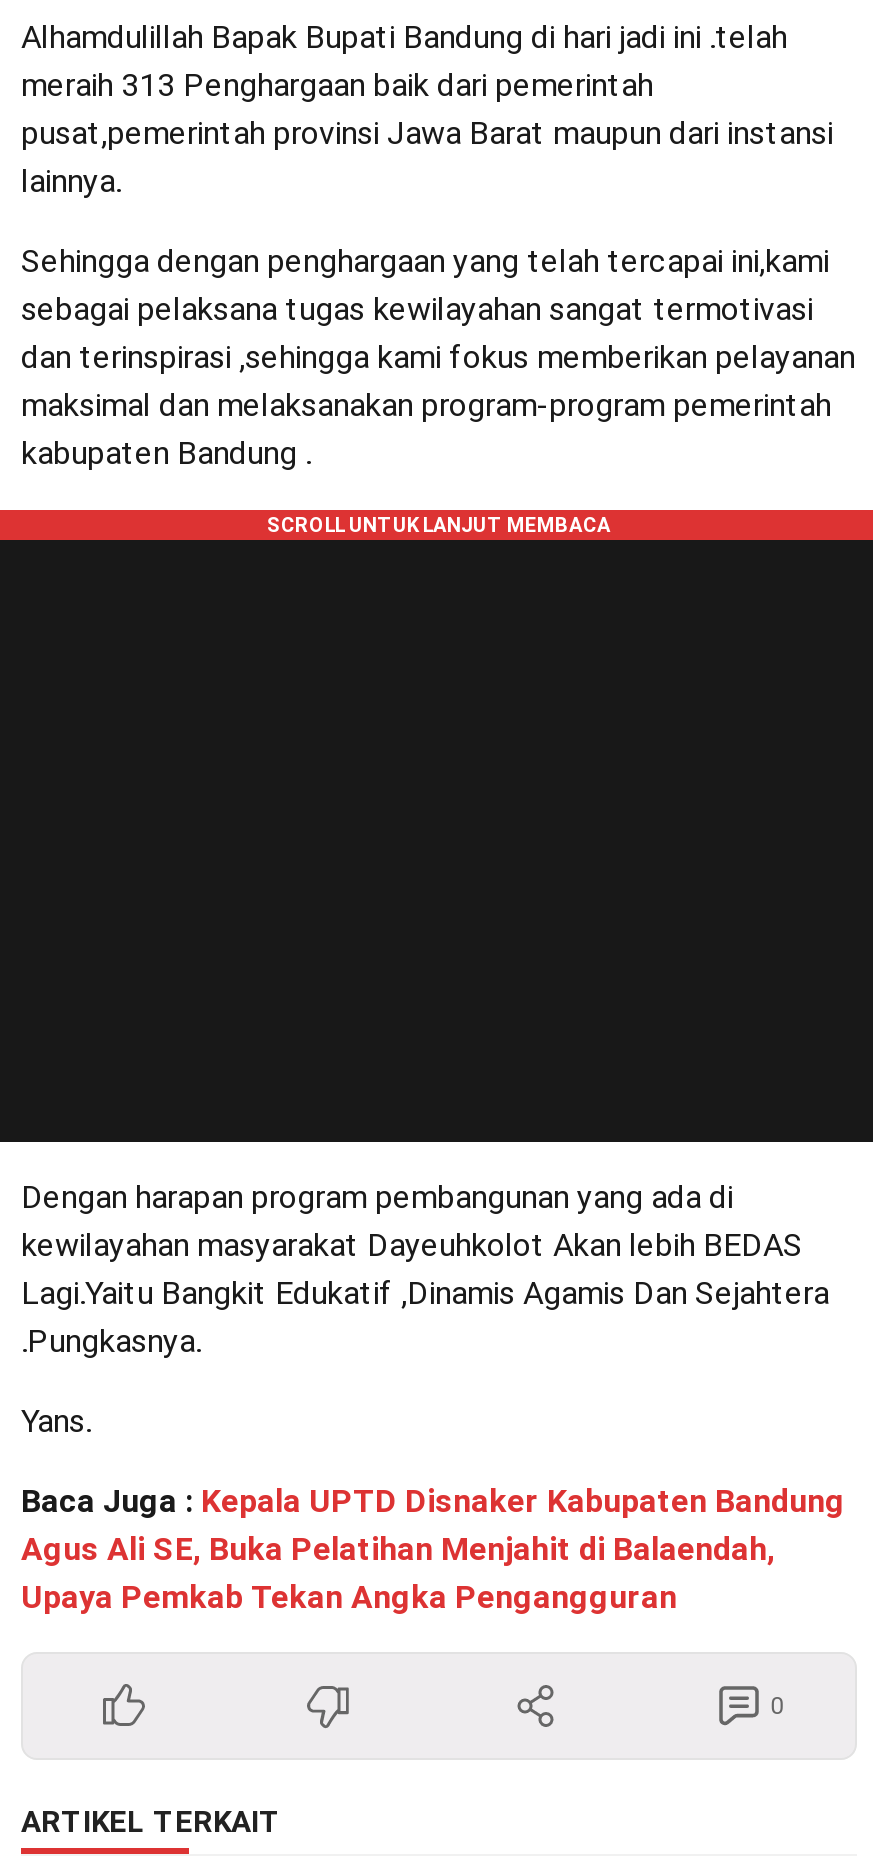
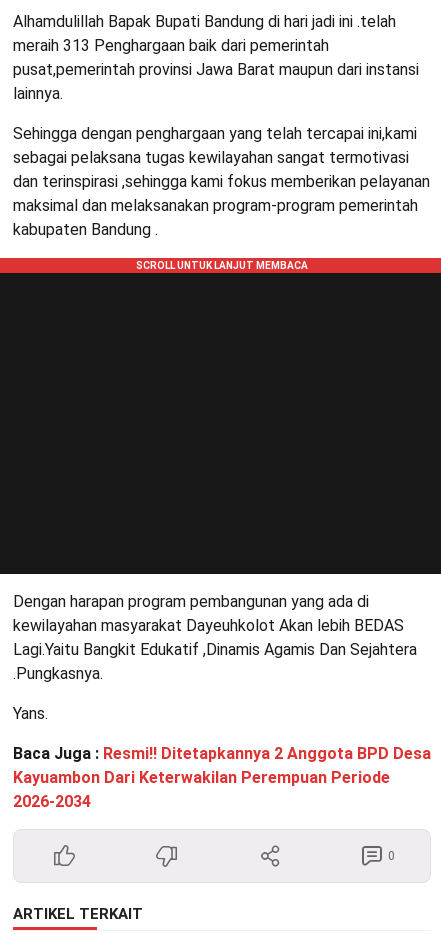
- Baca Juga : Kepala UPTD Disnaker Kabupaten Bandung
- Agus Ali SE, Buka Pelatihan Menjahit di Balaendah,
- Upaya Pemkab Tekan Angka Pengangguran
+ Baca Juga : Resmi!! Ditetapkannya 2 Anggota BPD Desa
+ Kayuambon Dari Keterwakilan Perempuan Periode
+ 2026-2034
